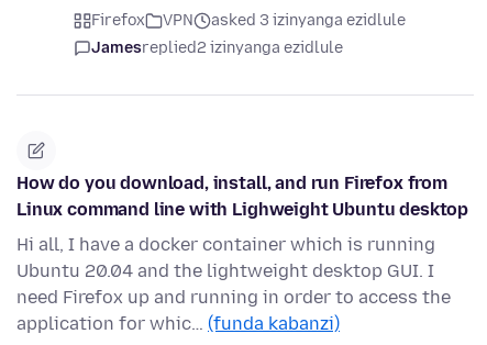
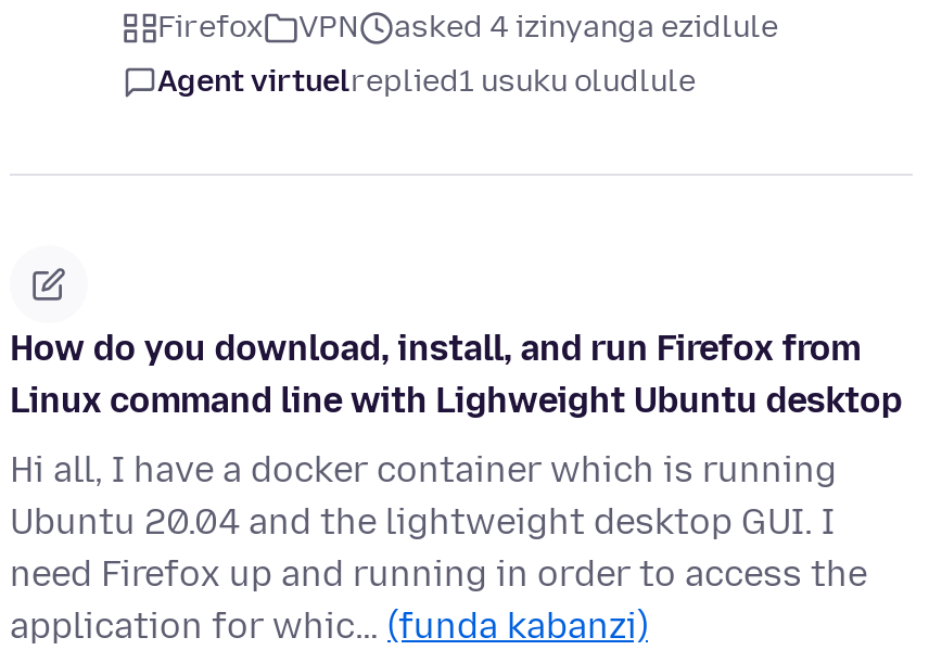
- asked 3 izinyanga ezidlule
+ asked 4 izinyanga ezidlule

- Jamesreplied2 izinyanga ezidlule
+ Agent virtuelreplied1 usuku oludlule
